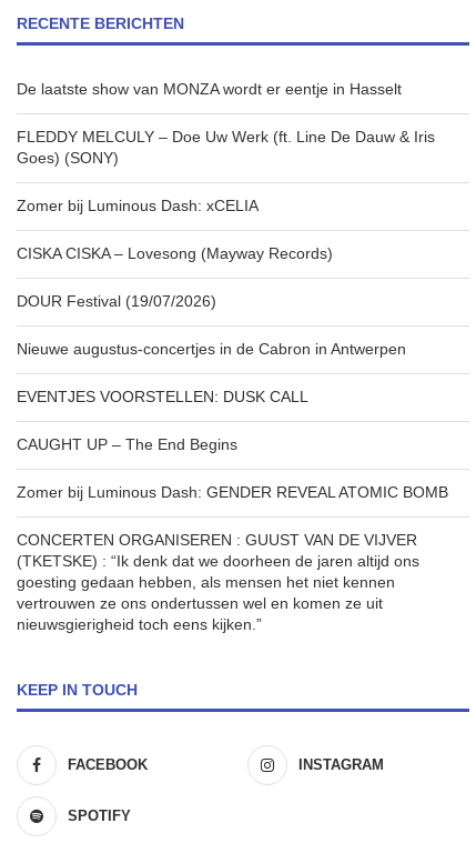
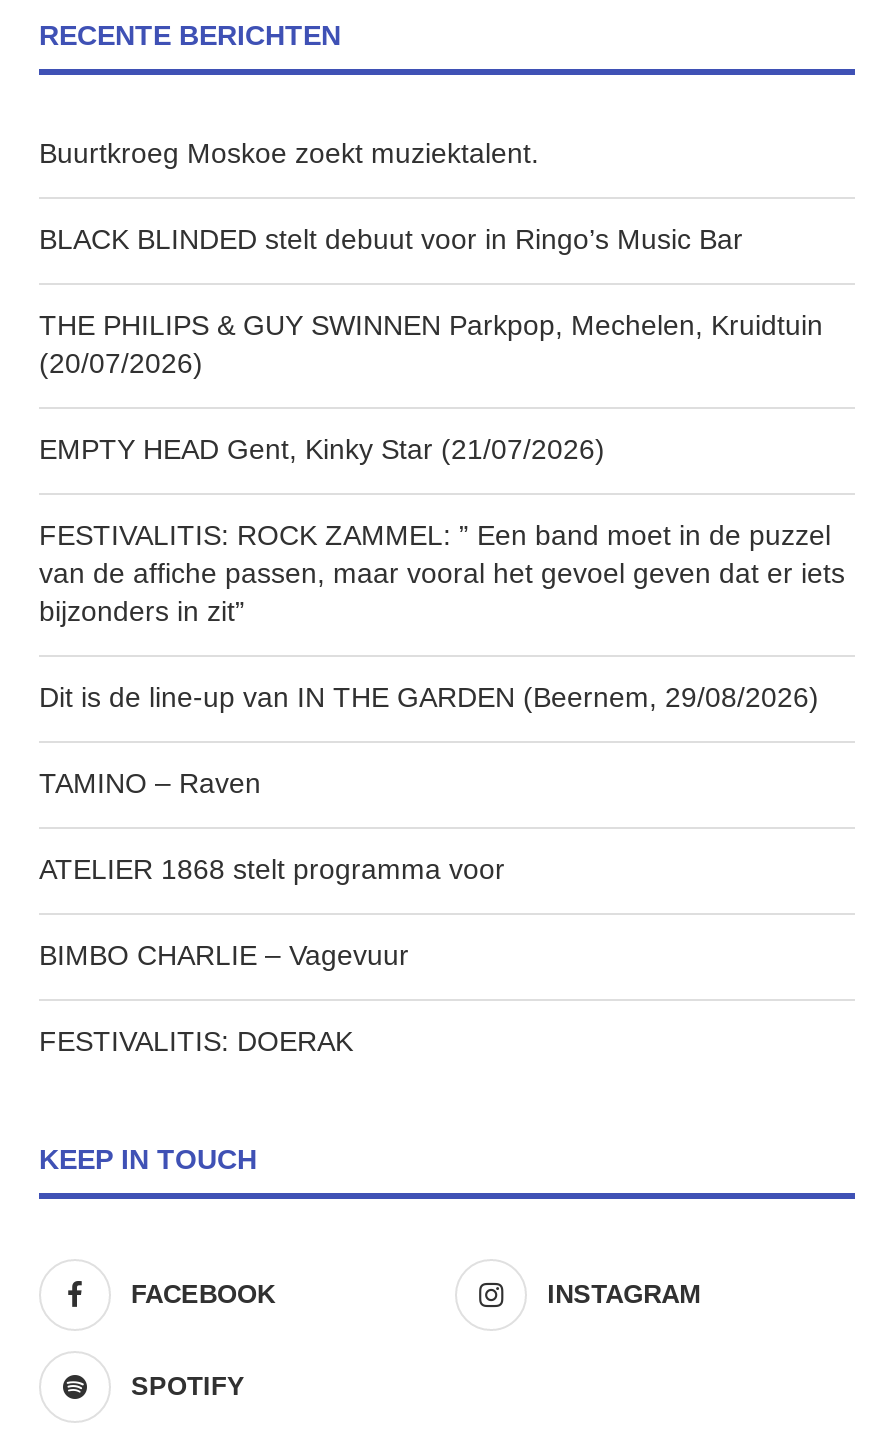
- De laatste show van MONZA wordt er eentje in Hasselt
+ Buurtkroeg Moskoe zoekt muziektalent.

- FLEDDY MELCULY – Doe Uw Werk (ft. Line De Dauw & Iris
- Goes) (SONY)
+ BLACK BLINDED stelt debuut voor in Ringo’s Music Bar

- Zomer bij Luminous Dash: xCELIA
+ THE PHILIPS & GUY SWINNEN Parkpop, Mechelen, Kruidtuin
+ (20/07/2026)

- CISKA CISKA – Lovesong (Mayway Records)
+ EMPTY HEAD Gent, Kinky Star (21/07/2026)

- DOUR Festival (19/07/2026)
+ FESTIVALITIS: ROCK ZAMMEL: ” Een band moet in de puzzel
+ van de affiche passen, maar vooral het gevoel geven dat er iets
+ bijzonders in zit”

- Nieuwe augustus-concertjes in de Cabron in Antwerpen
+ Dit is de line-up van IN THE GARDEN (Beernem, 29/08/2026)

- EVENTJES VOORSTELLEN: DUSK CALL
+ TAMINO – Raven

- CAUGHT UP – The End Begins
+ ATELIER 1868 stelt programma voor

- Zomer bij Luminous Dash: GENDER REVEAL ATOMIC BOMB
+ BIMBO CHARLIE – Vagevuur

- CONCERTEN ORGANISEREN : GUUST VAN DE VIJVER
- (TKETSKE) : “Ik denk dat we doorheen de jaren altijd ons
- goesting gedaan hebben, als mensen het niet kennen
- vertrouwen ze ons ondertussen wel en komen ze uit
- nieuwsgierigheid toch eens kijken.”
+ FESTIVALITIS: DOERAK
